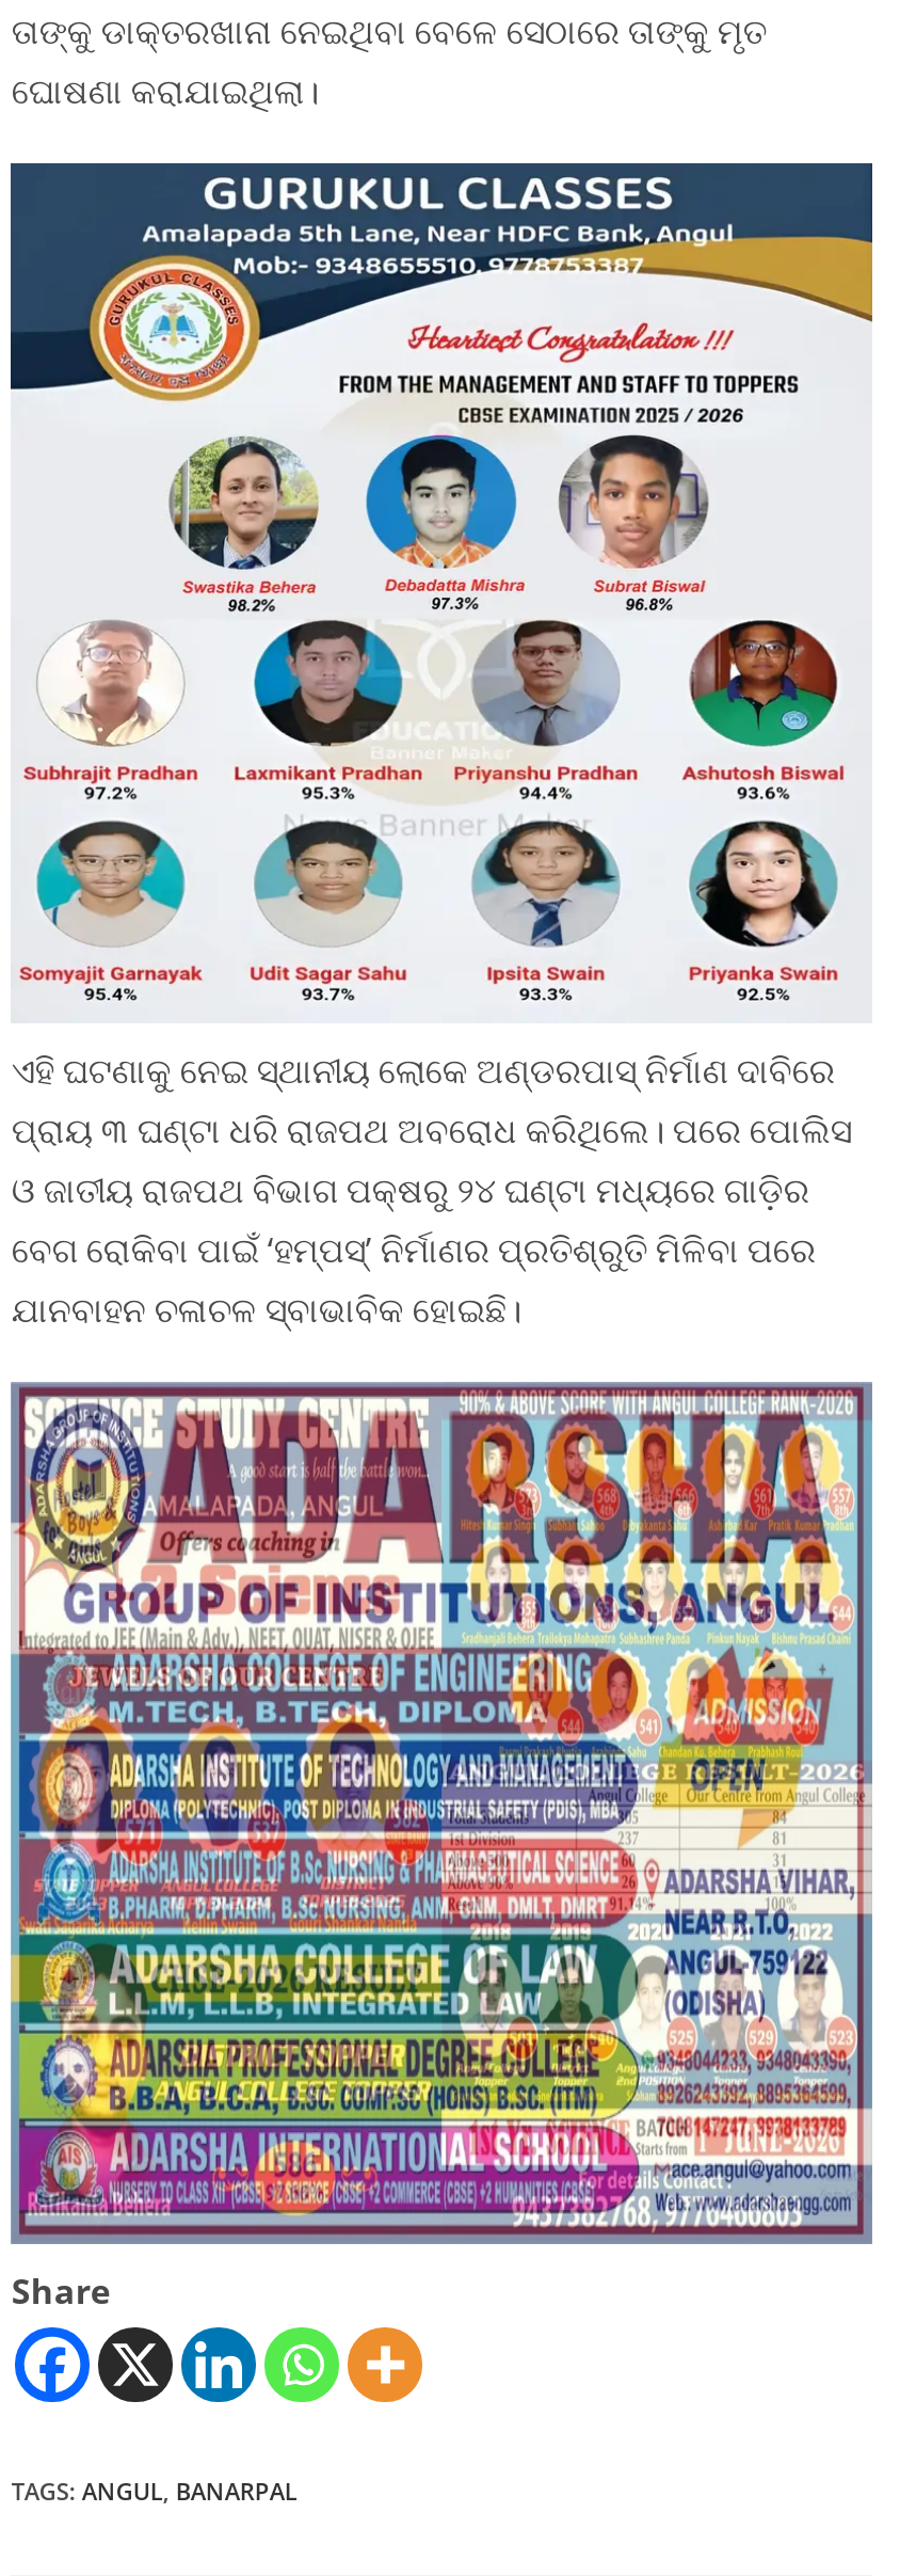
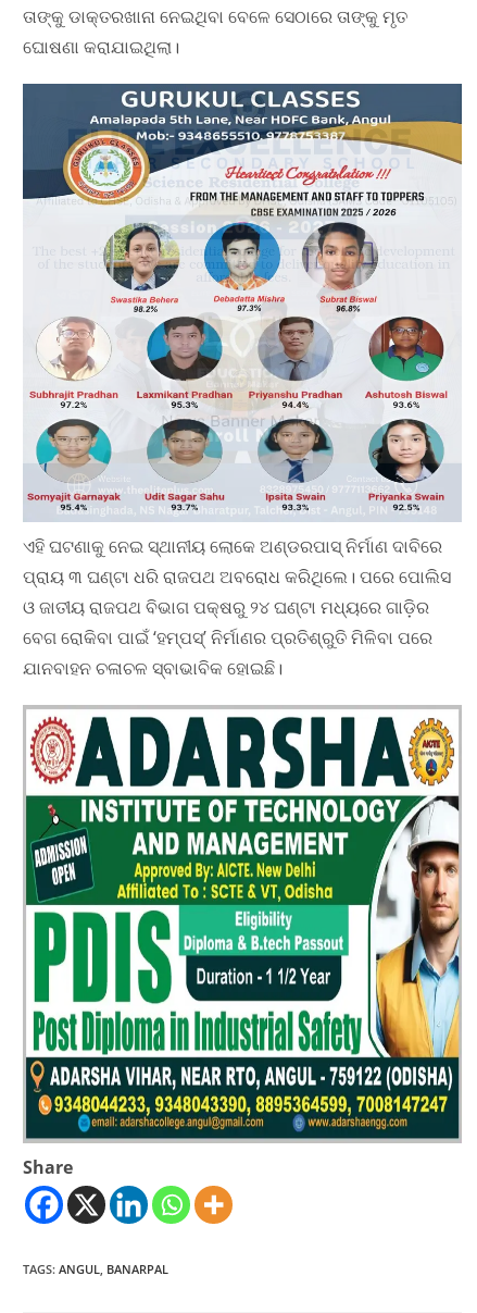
- [image]
+ [image]
